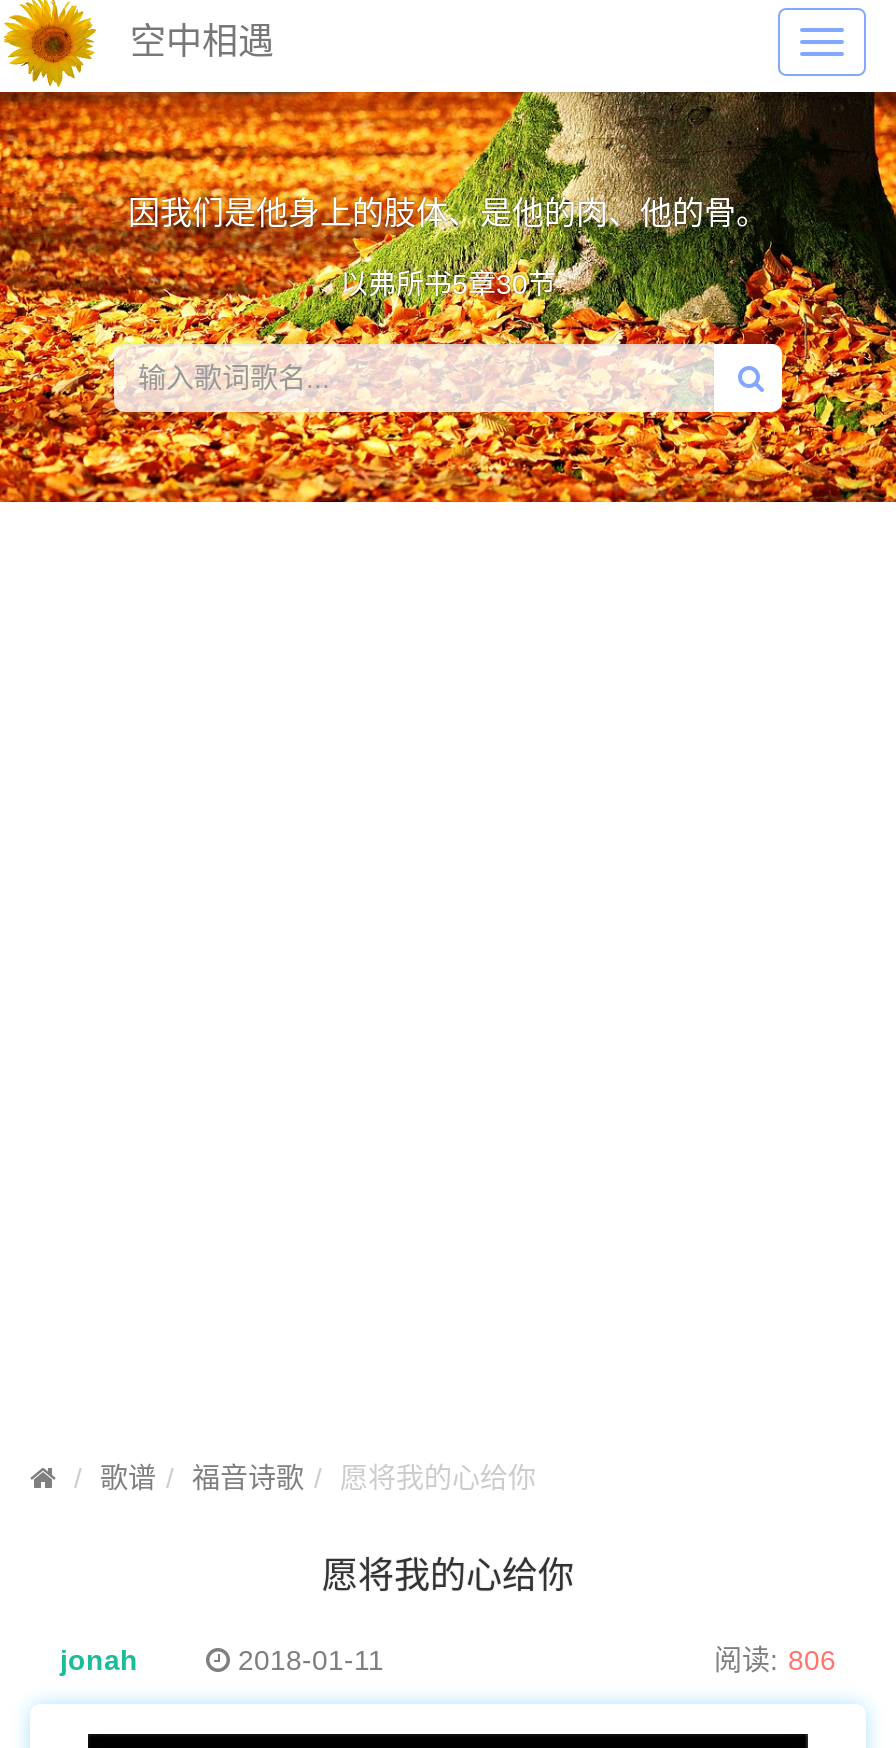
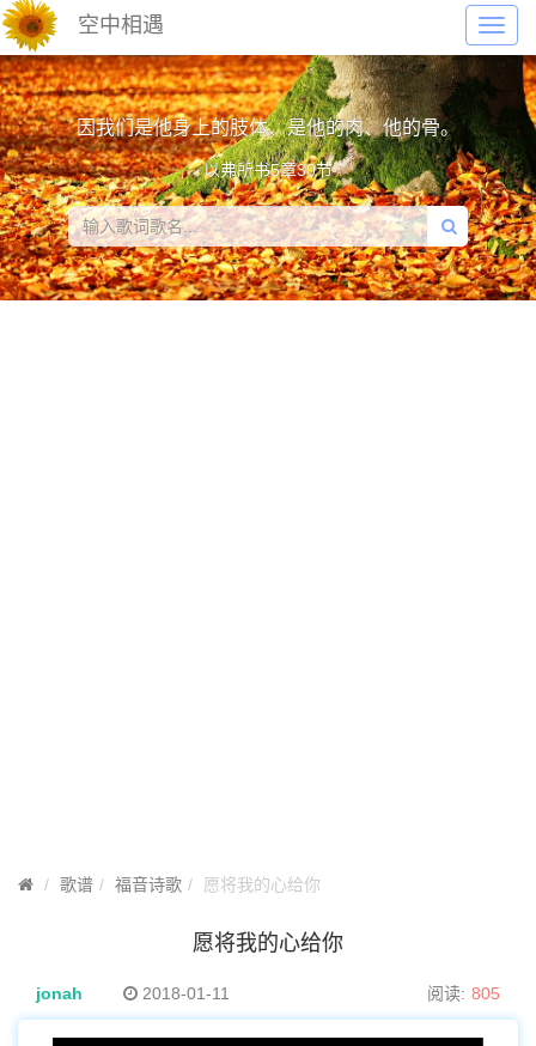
- 阅读: 806
+ 阅读: 805
